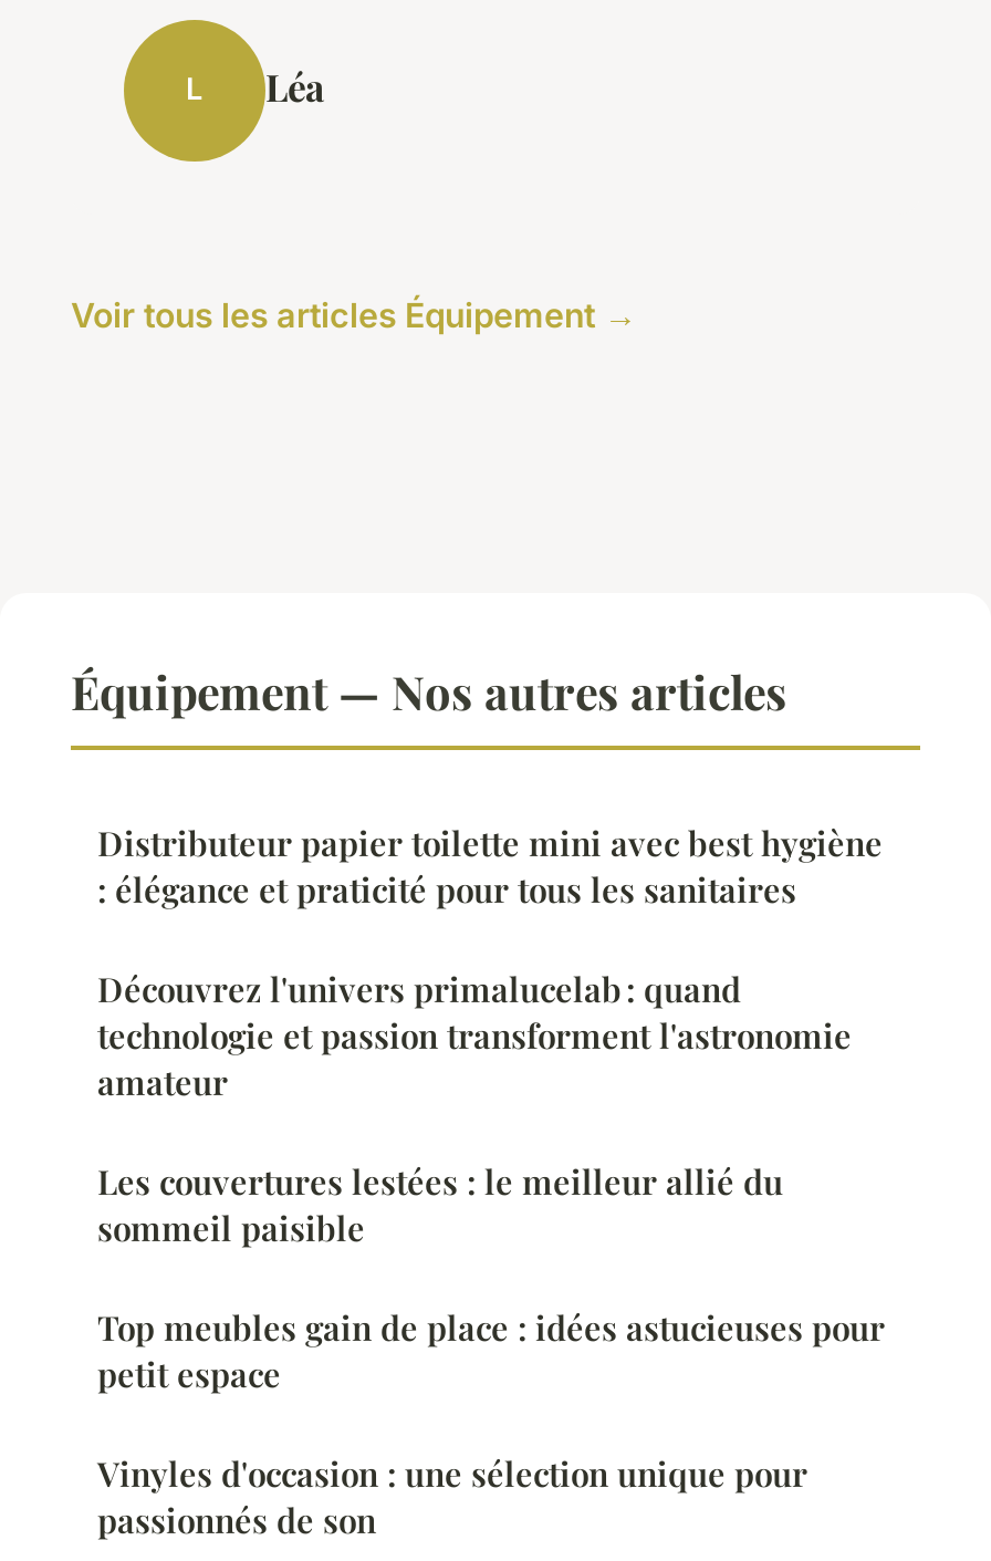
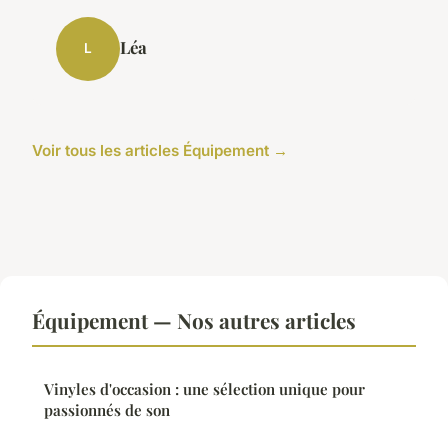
- Distributeur papier toilette mini avec best hygiène
- : élégance et praticité pour tous les sanitaires
- Découvrez l'univers primalucelab : quand
- technologie et passion transforment l'astronomie
- amateur
- Les couvertures lestées : le meilleur allié du
- sommeil paisible
- Top meubles gain de place : idées astucieuses pour
- petit espace
